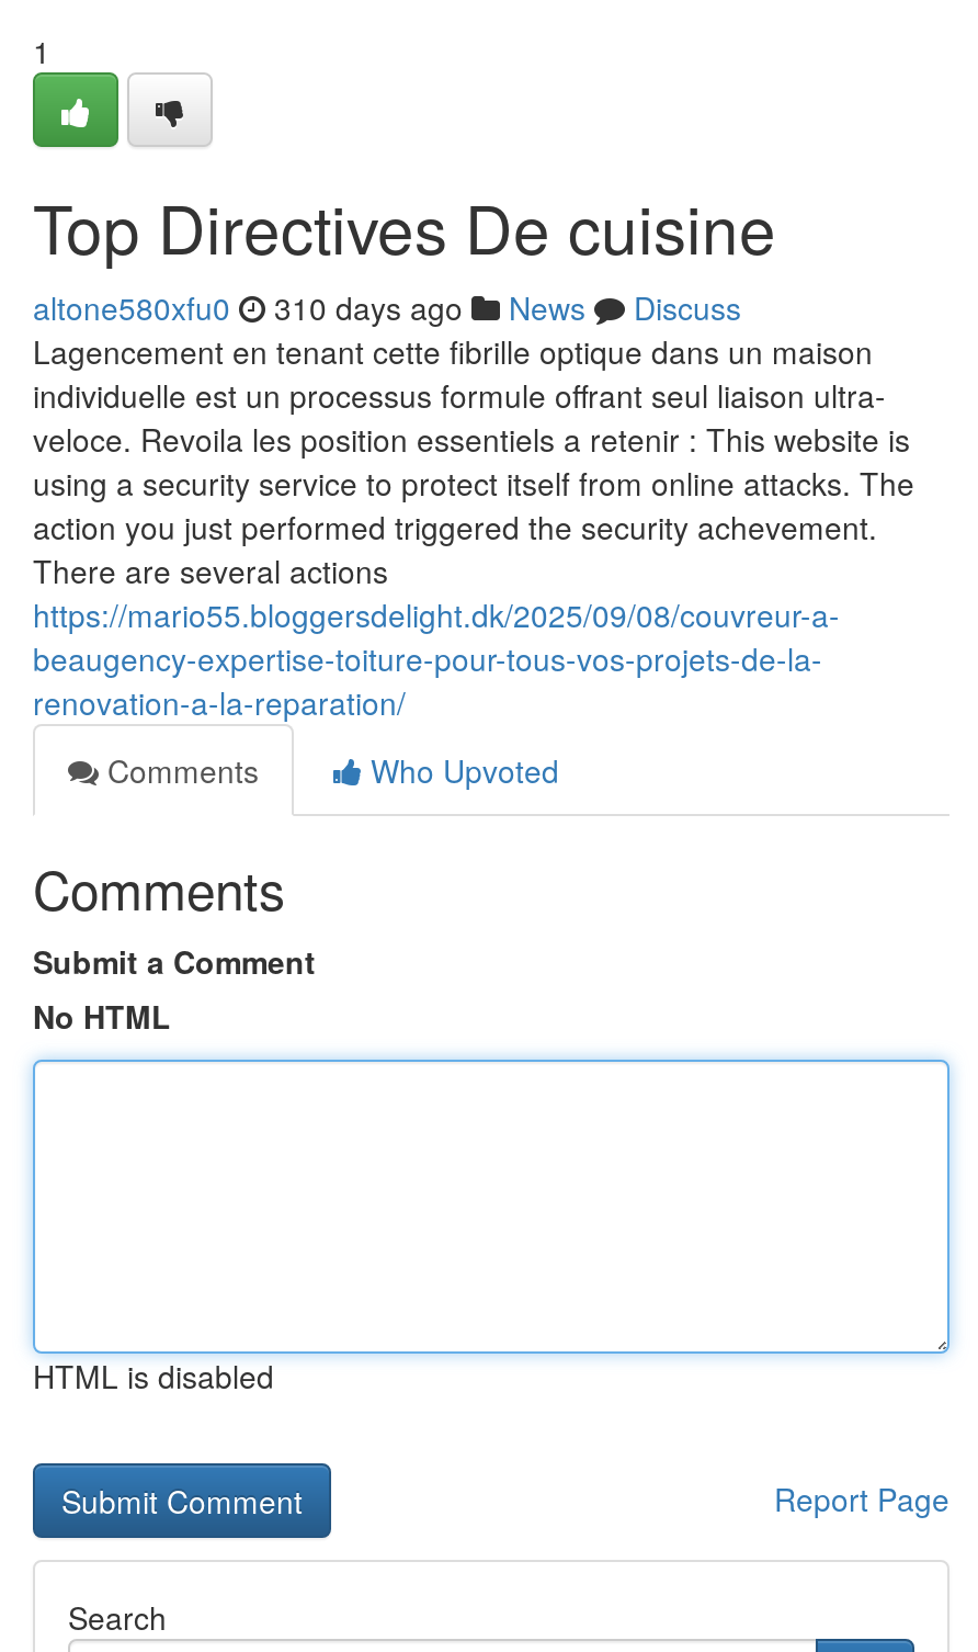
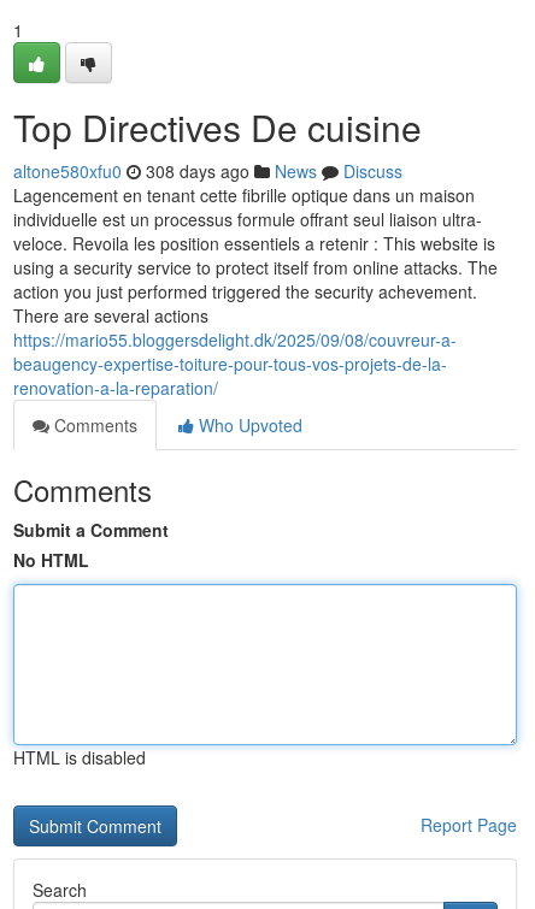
- altone580xfu0 310 days ago News Discuss
+ altone580xfu0 308 days ago News Discuss
